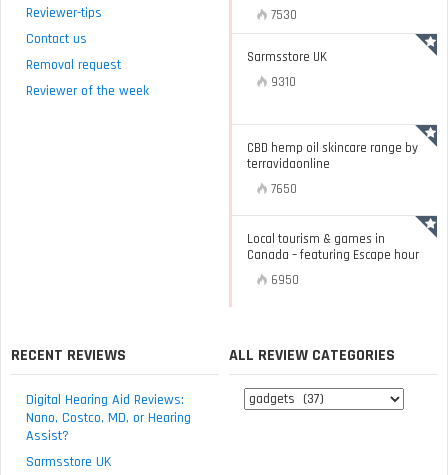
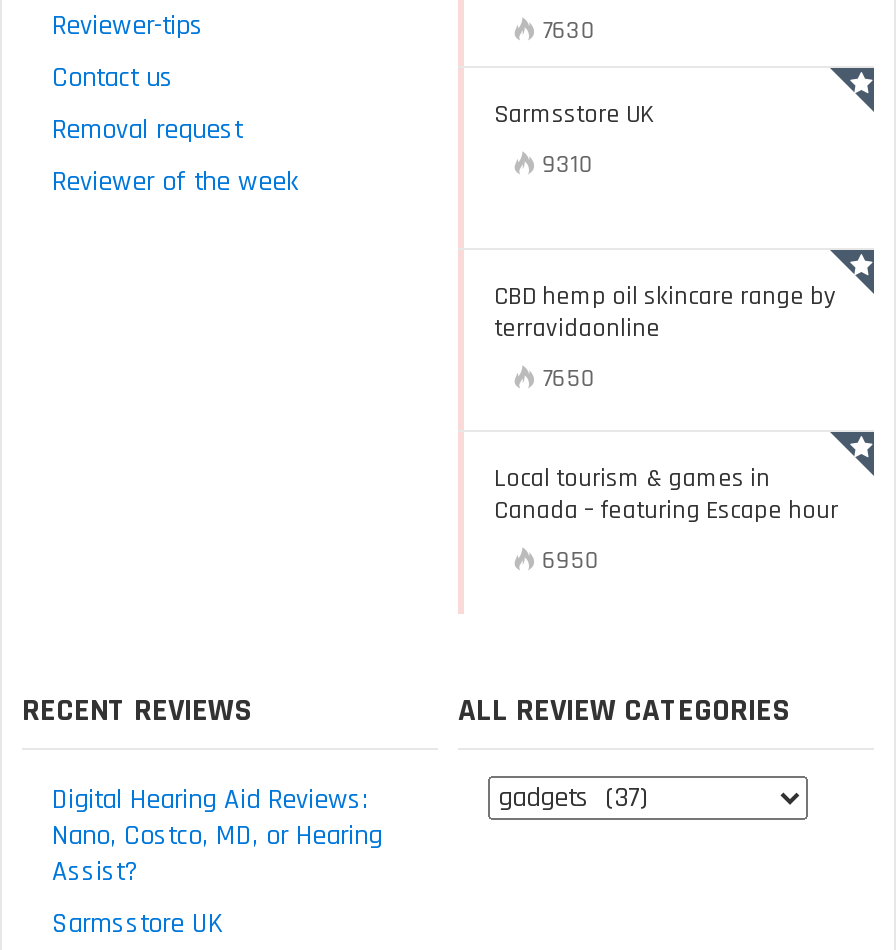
- 7530
+ 7630
